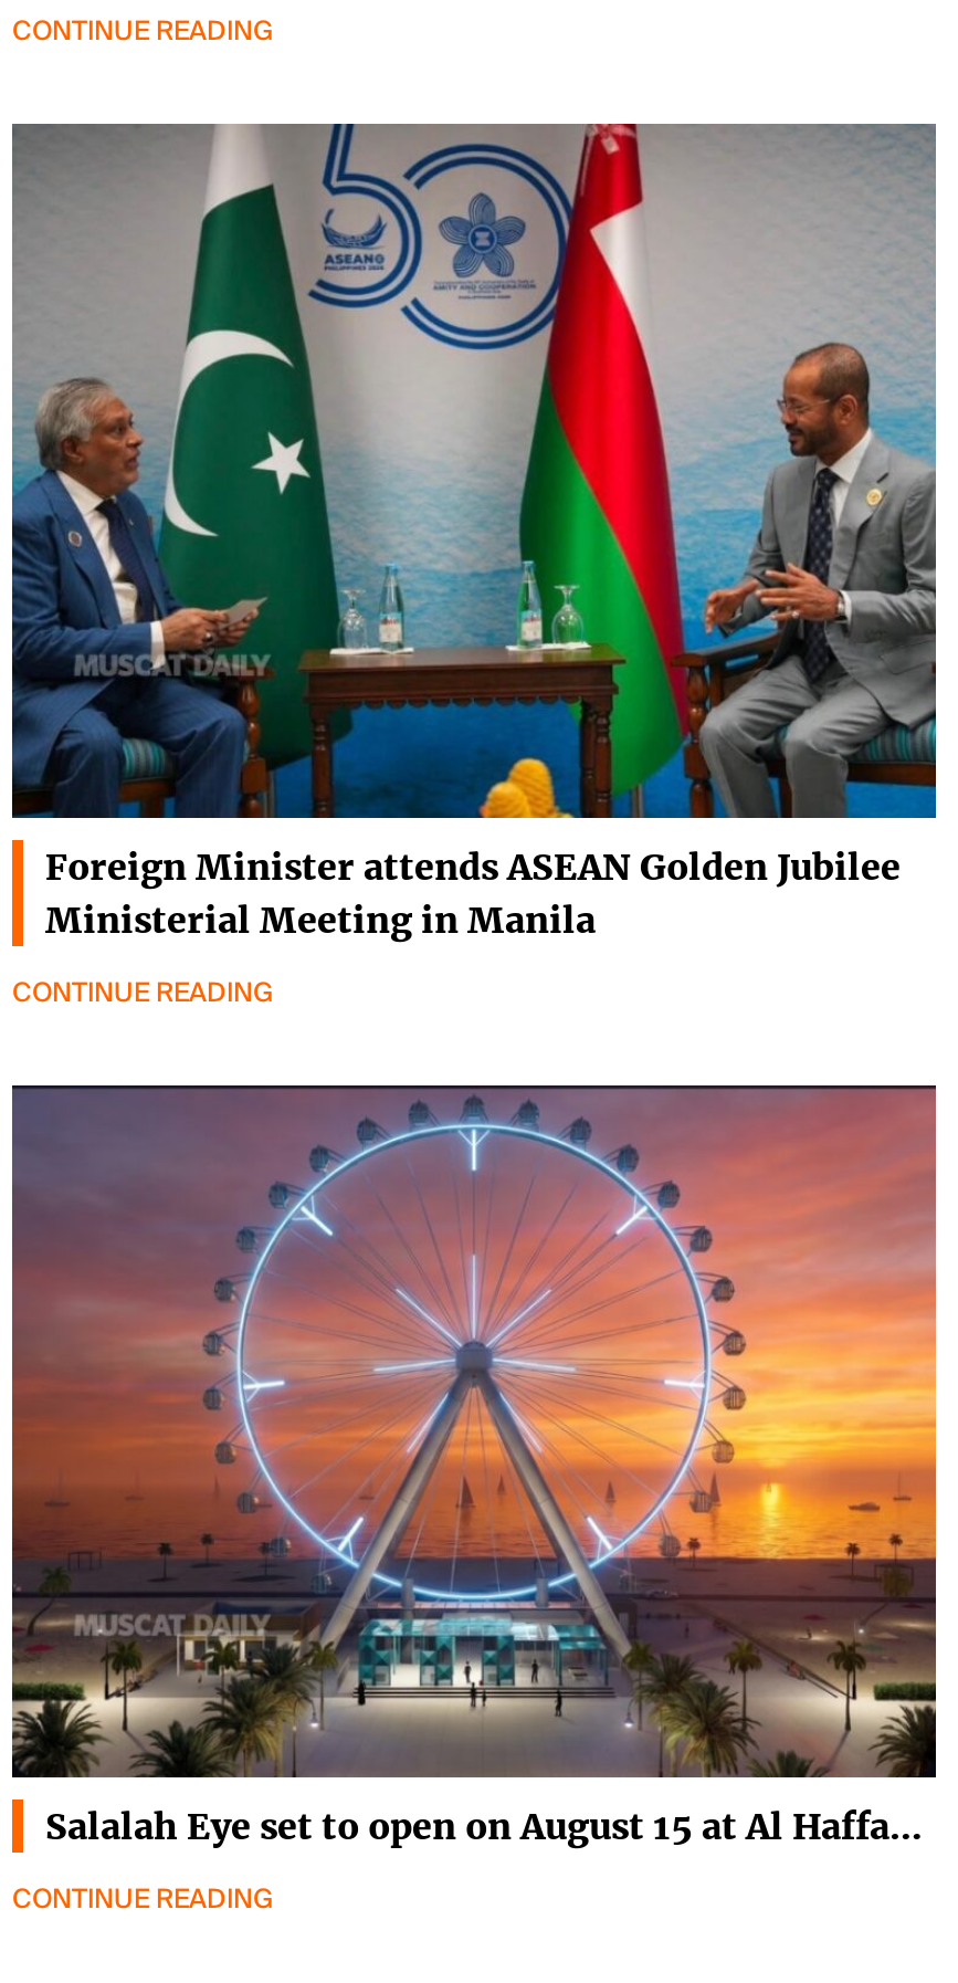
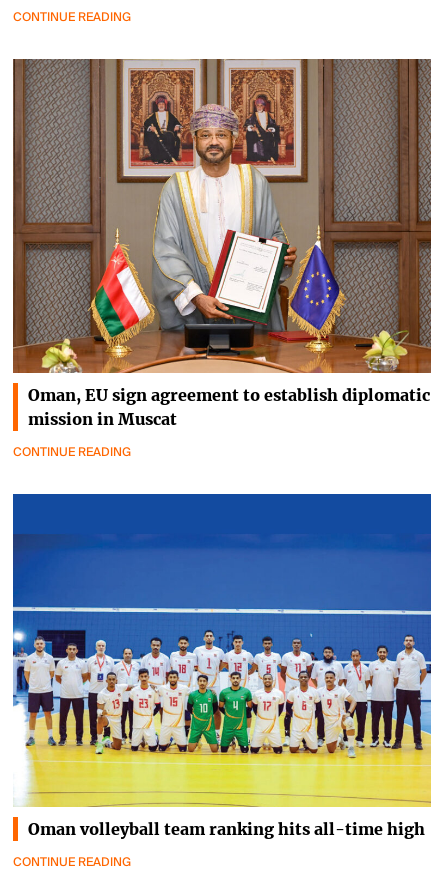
- [image]
- Foreign Minister attends ASEAN Golden Jubilee
- Ministerial Meeting in Manila
+ [image]
+ Oman, EU sign agreement to establish diplomatic
+ mission in Muscat

- [image]
- Salalah Eye set to open on August 15 at Al Haffa…
+ [image]
+ Oman volleyball team ranking hits all-time high
